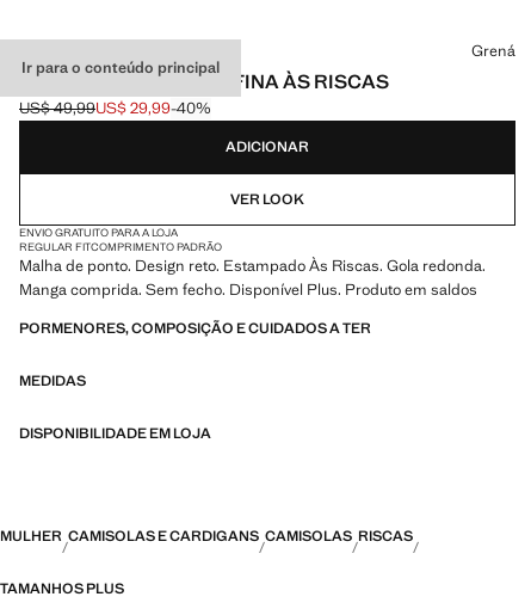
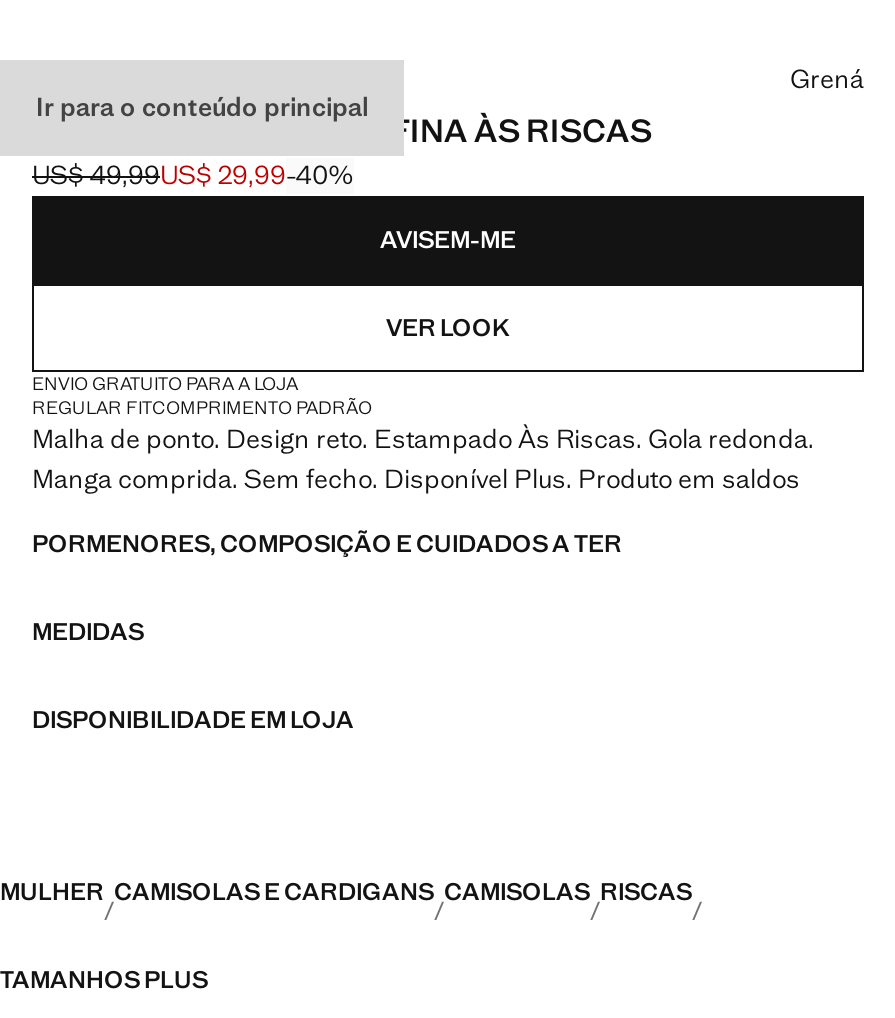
- ADICIONAR
+ AVISEM-ME
